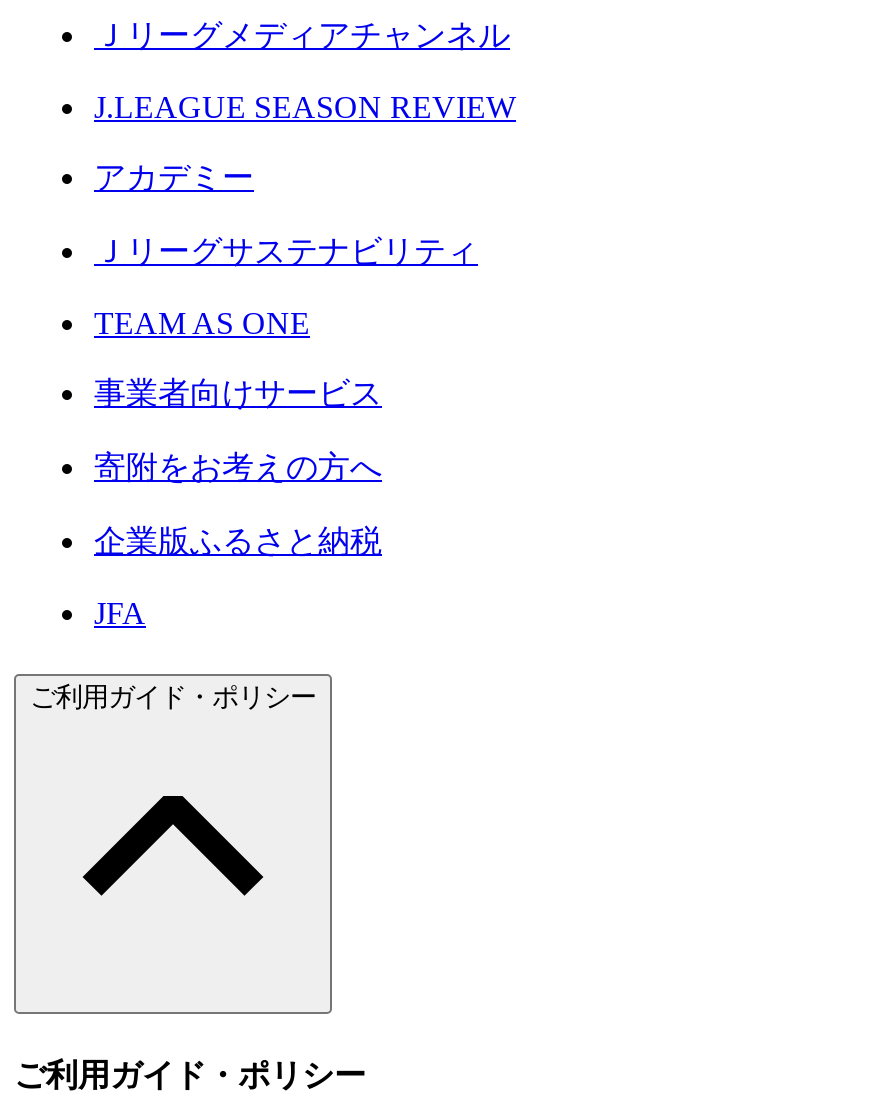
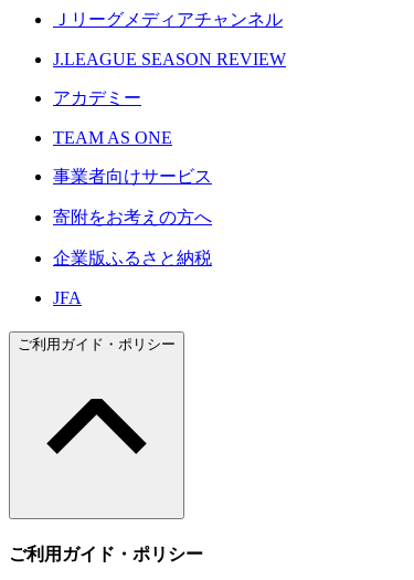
- Ｊリーグサステナビリティ
